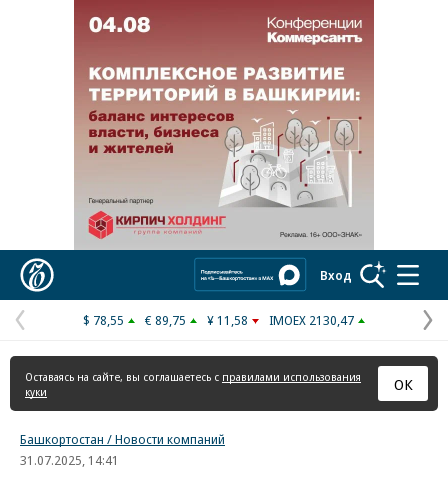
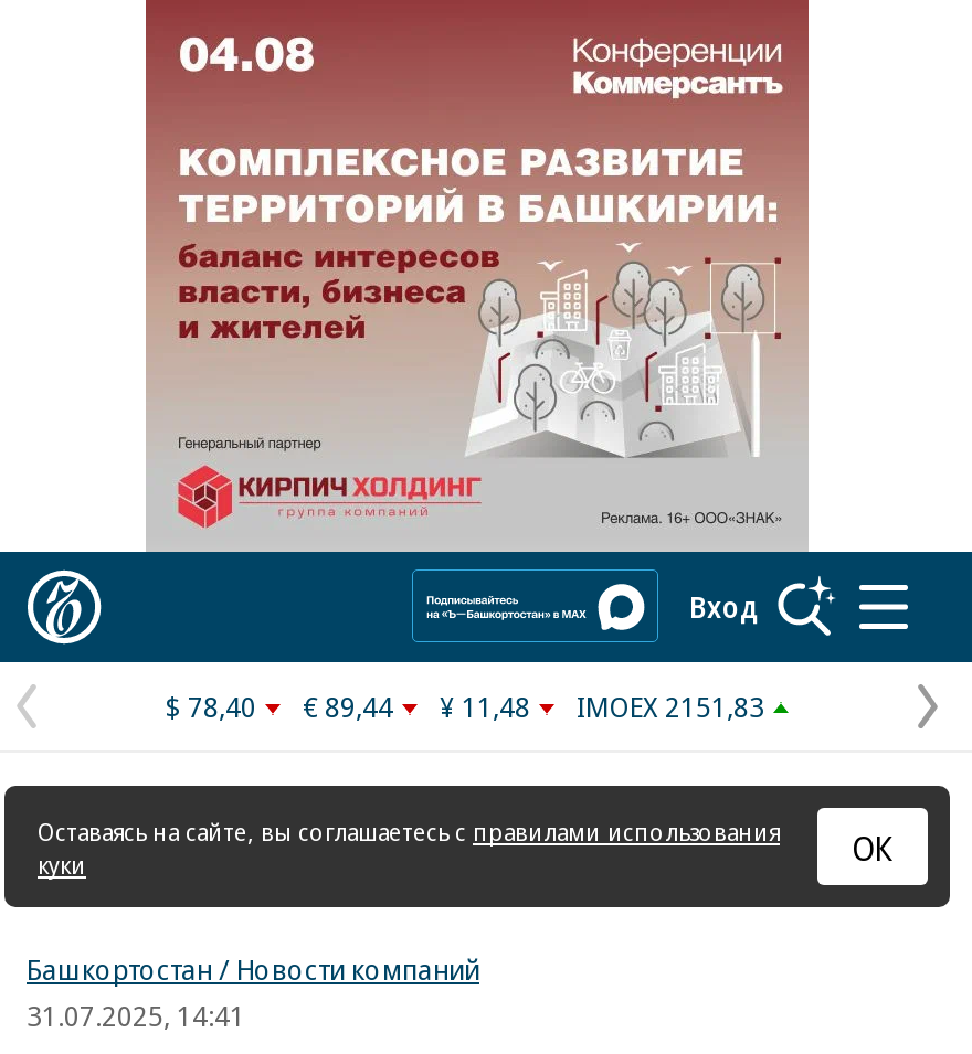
- $ 78,55
+ $ 78,40

- € 89,75
+ € 89,44

- ¥ 11,58
+ ¥ 11,48

- IMOEX 2130,47
+ IMOEX 2151,83
